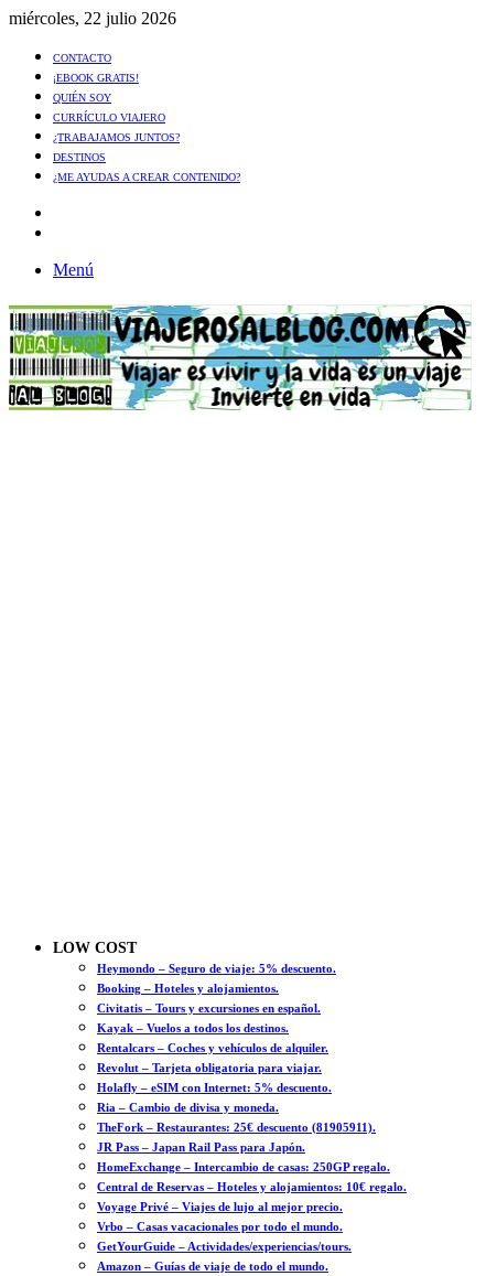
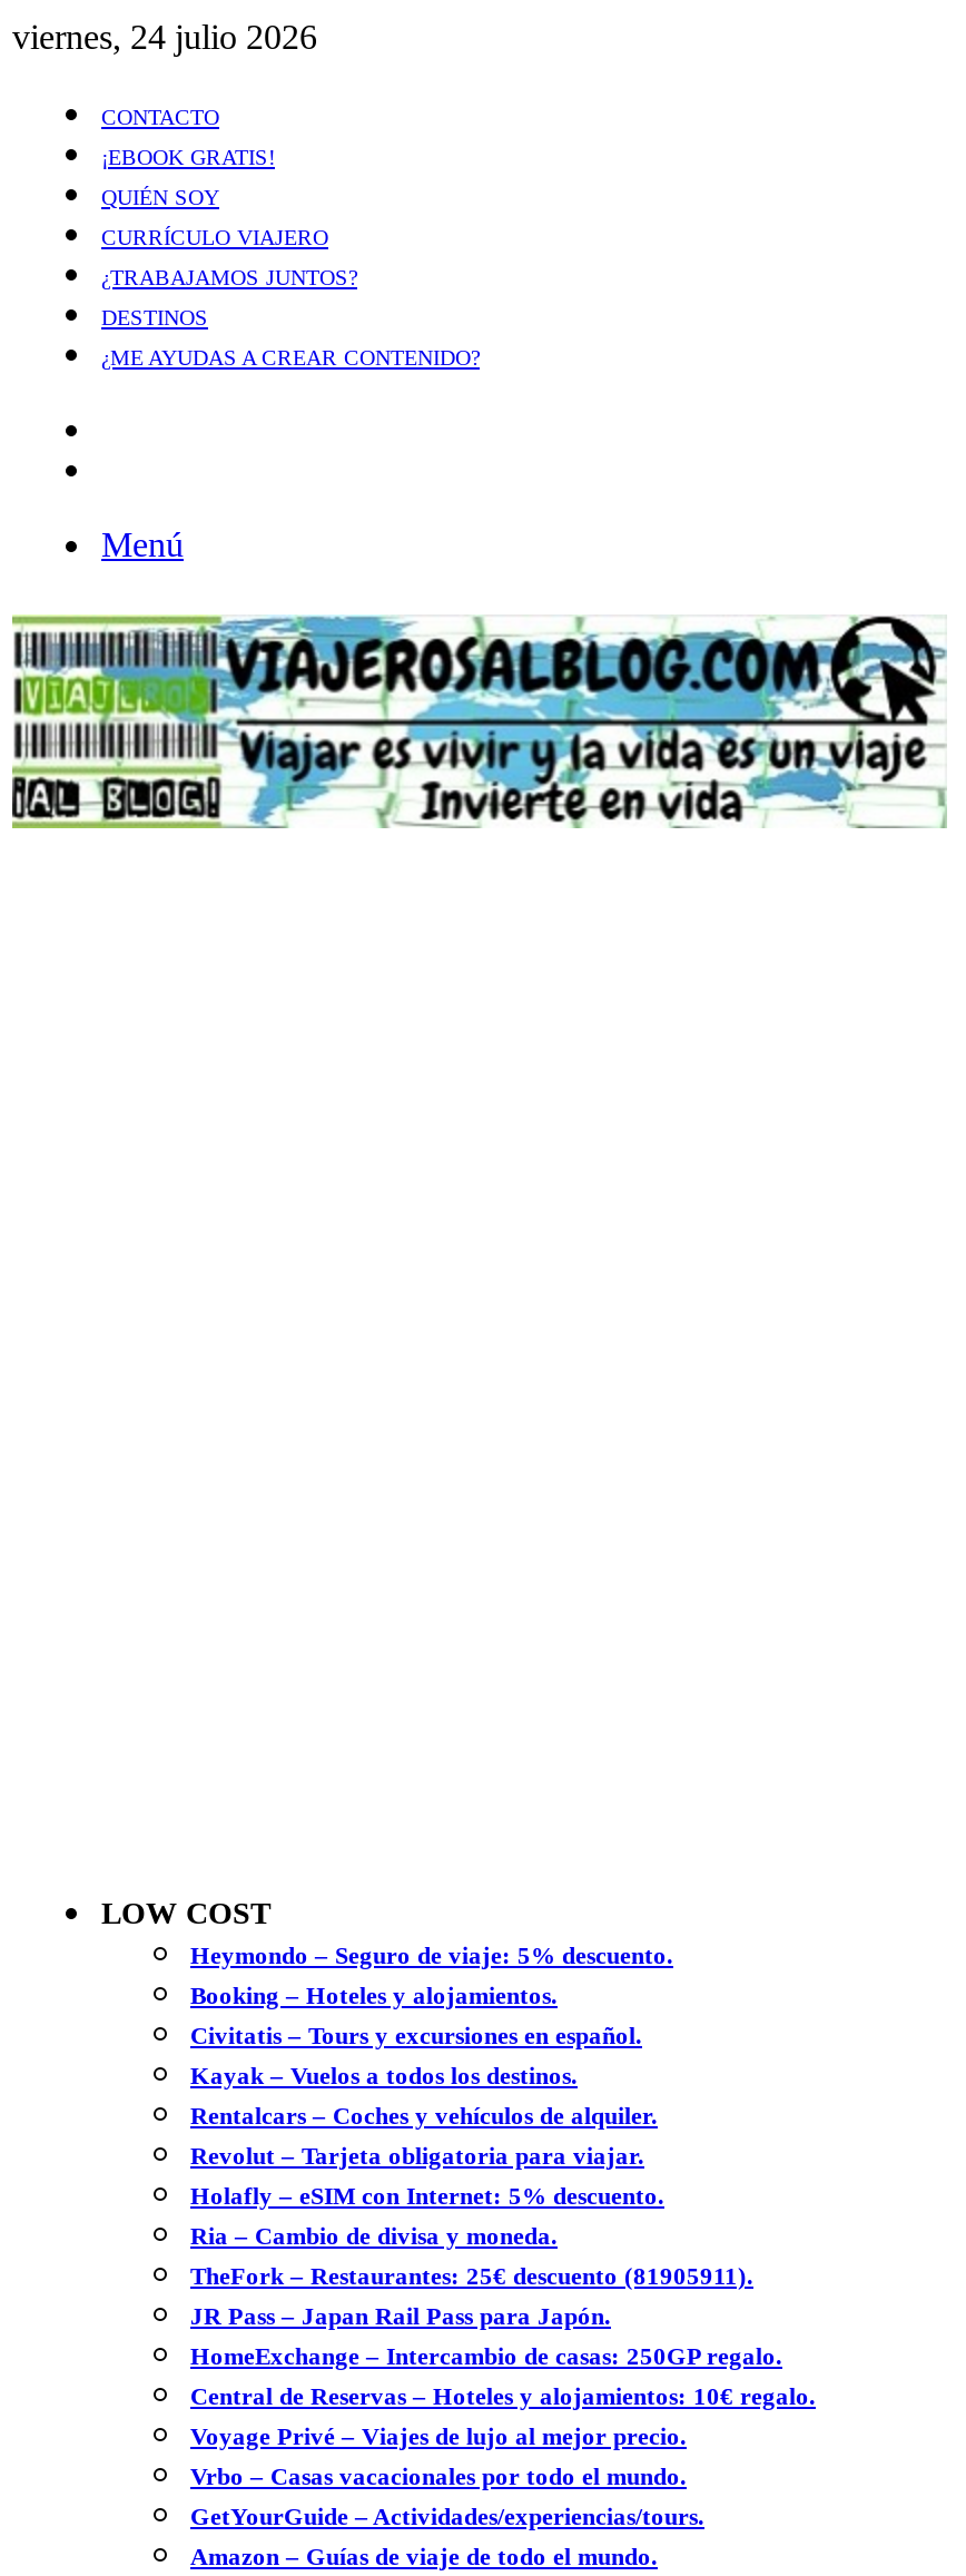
- miércoles, 22 julio 2026
+ viernes, 24 julio 2026
